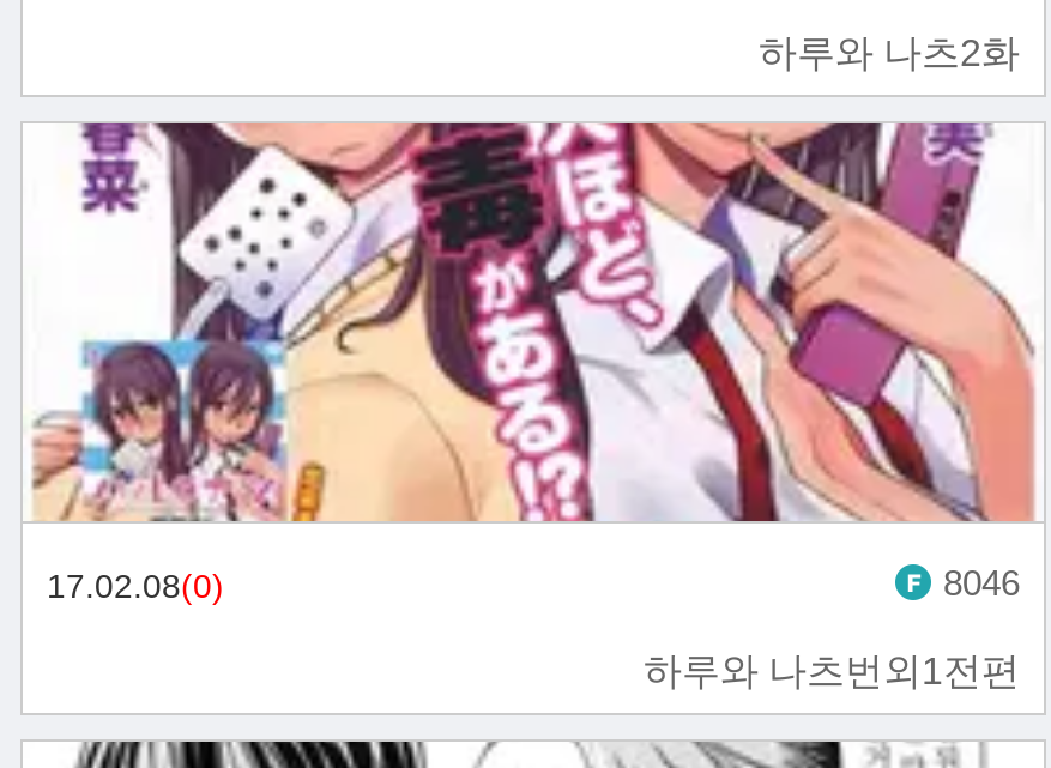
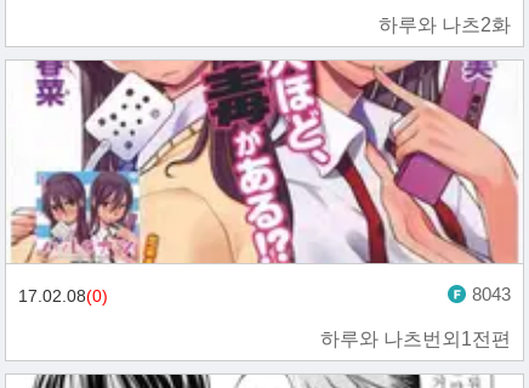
- 8046
+ 8043
